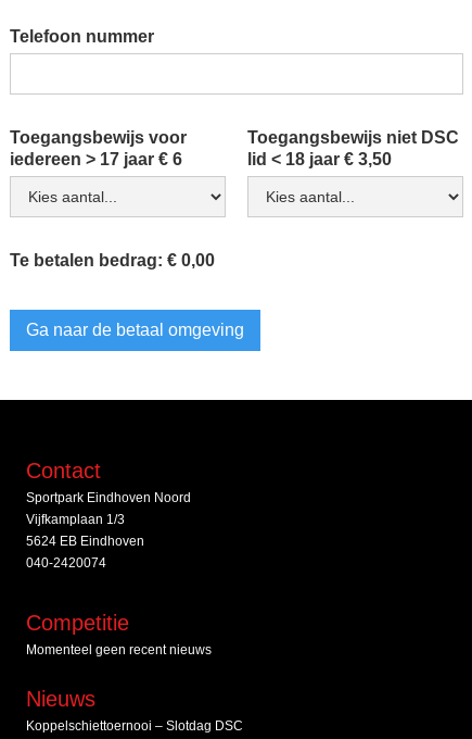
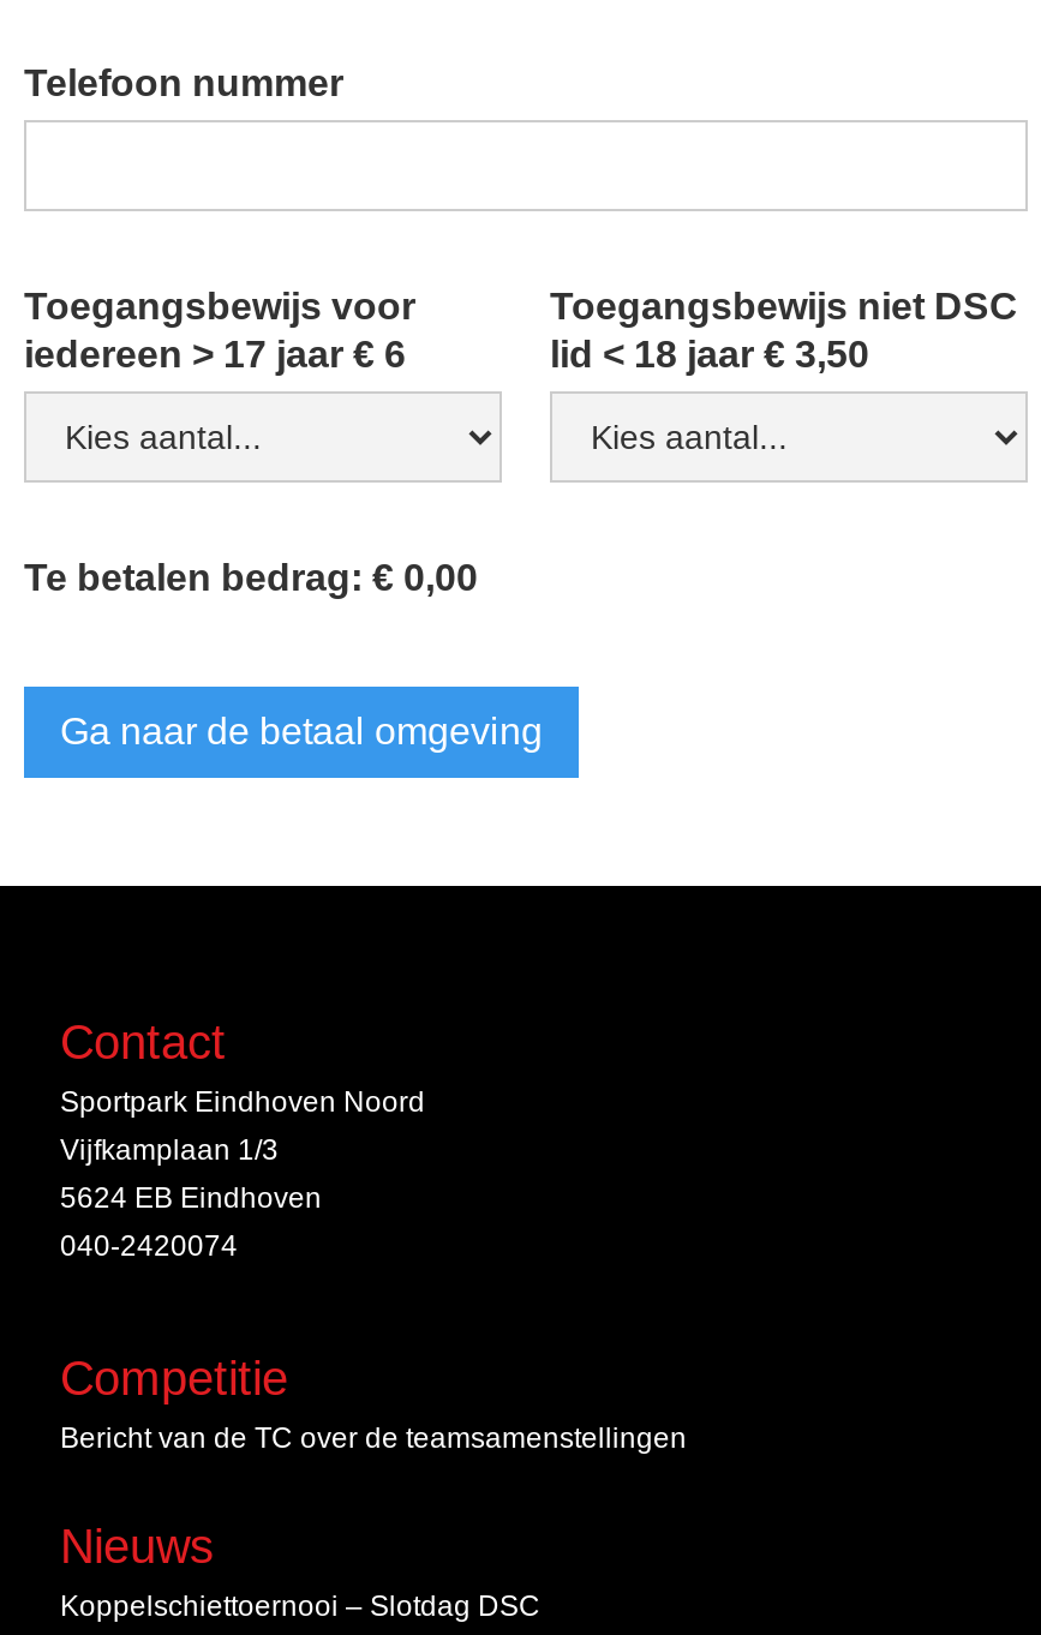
- Momenteel geen recent nieuws
+ Bericht van de TC over de teamsamenstellingen
